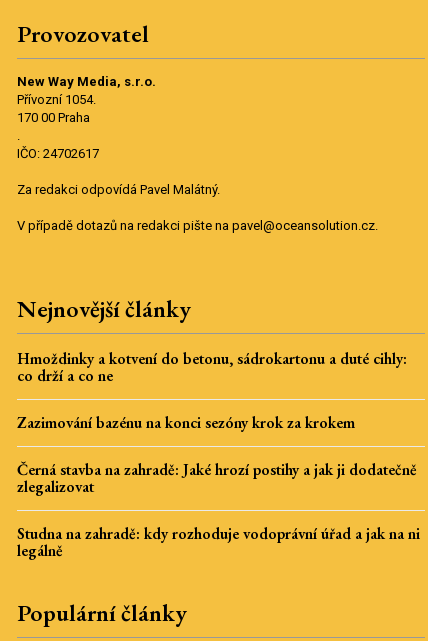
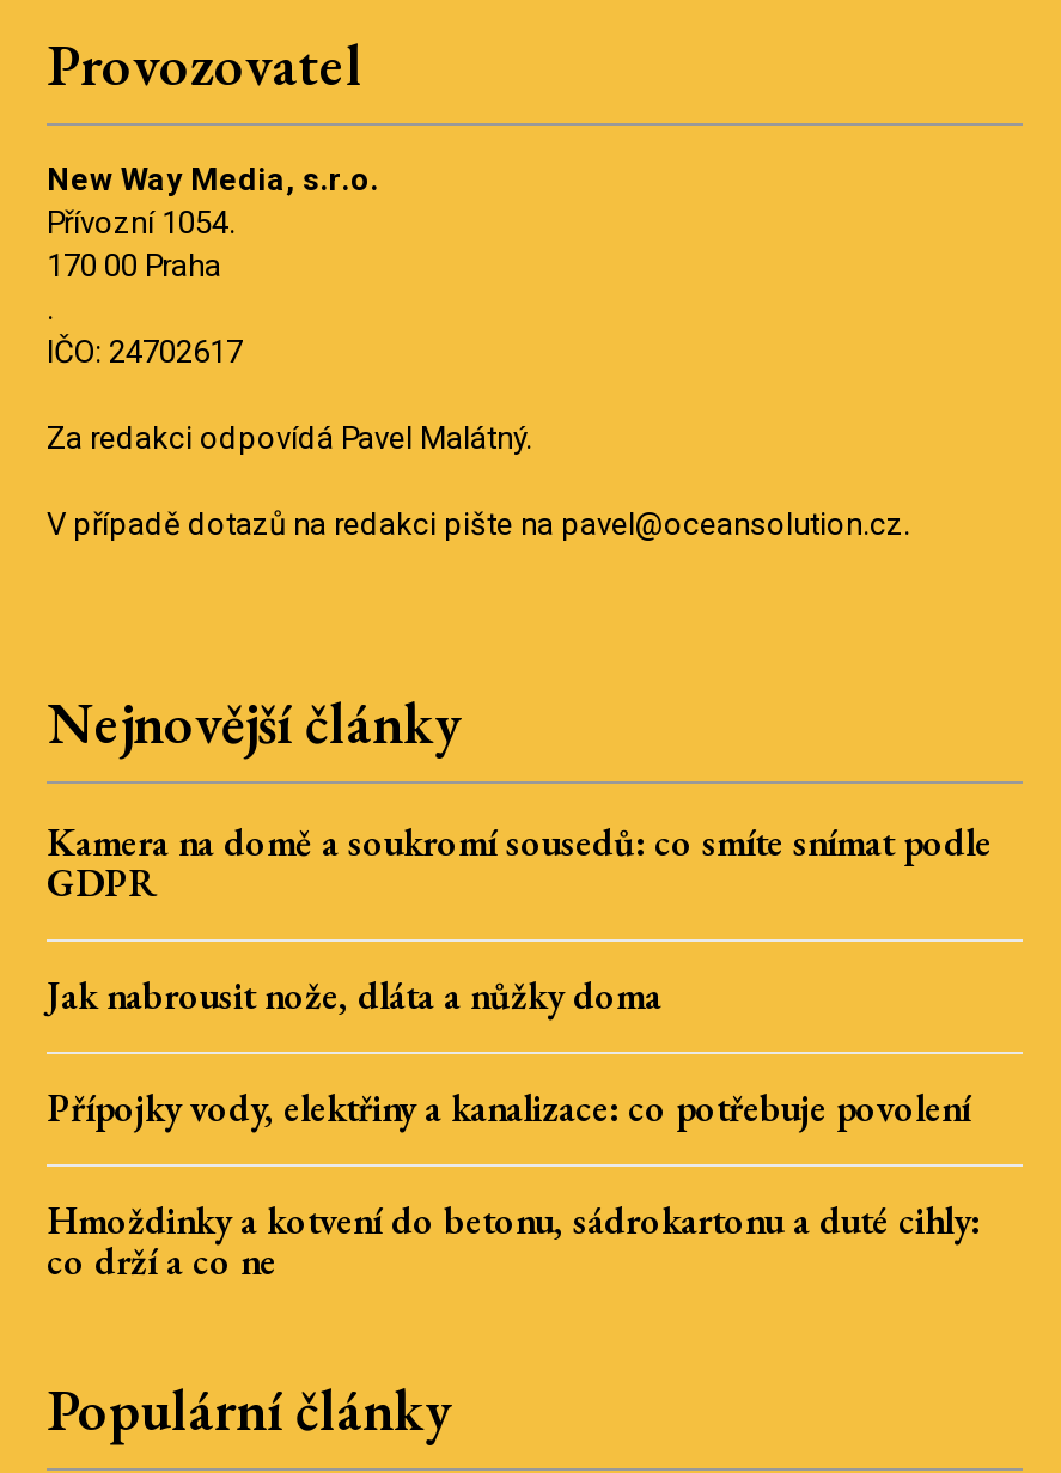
+ Kamera na domě a soukromí sousedů: co smíte snímat podle
+ GDPR
+ Jak nabrousit nože, dláta a nůžky doma
+ Přípojky vody, elektřiny a kanalizace: co potřebuje povolení

moved down: Hmoždinky a kotvení do betonu, sádrokartonu a duté cihly: | co drží a co ne

- Zazimování bazénu na konci sezóny krok za krokem
- Černá stavba na zahradě: Jaké hrozí postihy a jak ji dodatečně
- zlegalizovat
- Studna na zahradě: kdy rozhoduje vodoprávní úřad a jak na ni
- legálně
